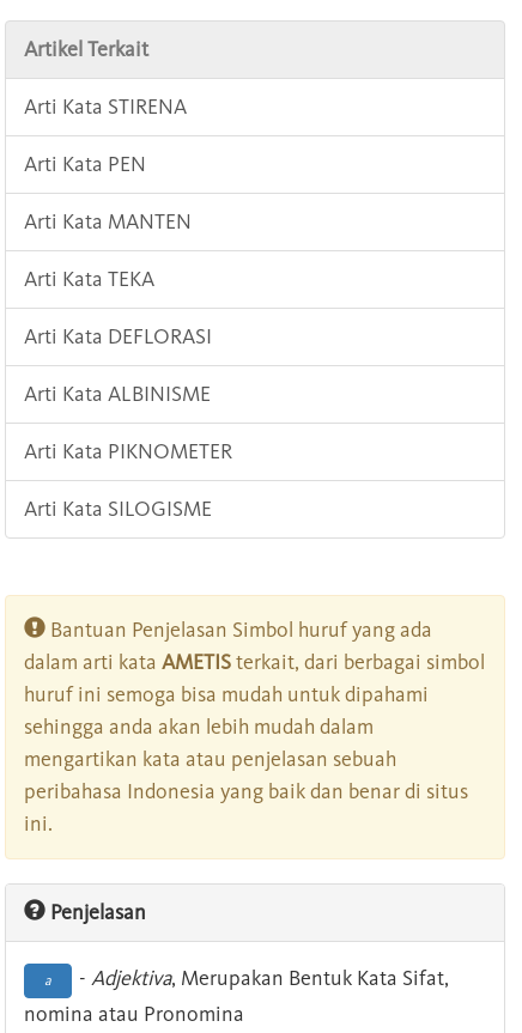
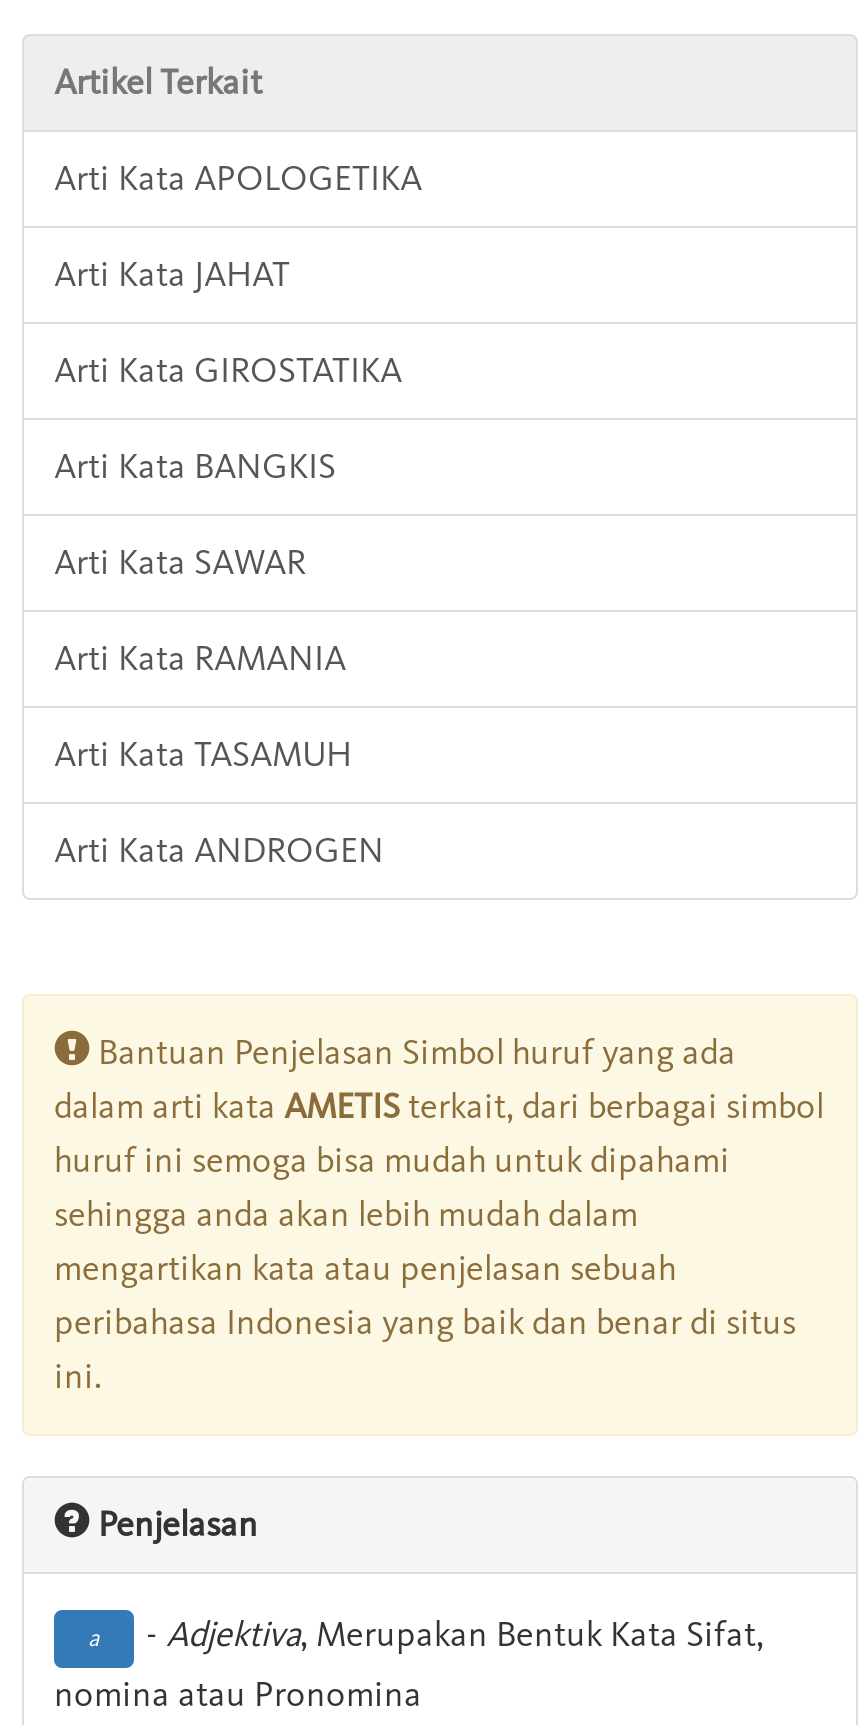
- Arti Kata STIRENA
+ Arti Kata APOLOGETIKA

- Arti Kata PEN
+ Arti Kata JAHAT

- Arti Kata MANTEN
+ Arti Kata GIROSTATIKA

- Arti Kata TEKA
+ Arti Kata BANGKIS

- Arti Kata DEFLORASI
+ Arti Kata SAWAR

- Arti Kata ALBINISME
+ Arti Kata RAMANIA

- Arti Kata PIKNOMETER
+ Arti Kata TASAMUH

- Arti Kata SILOGISME
+ Arti Kata ANDROGEN
